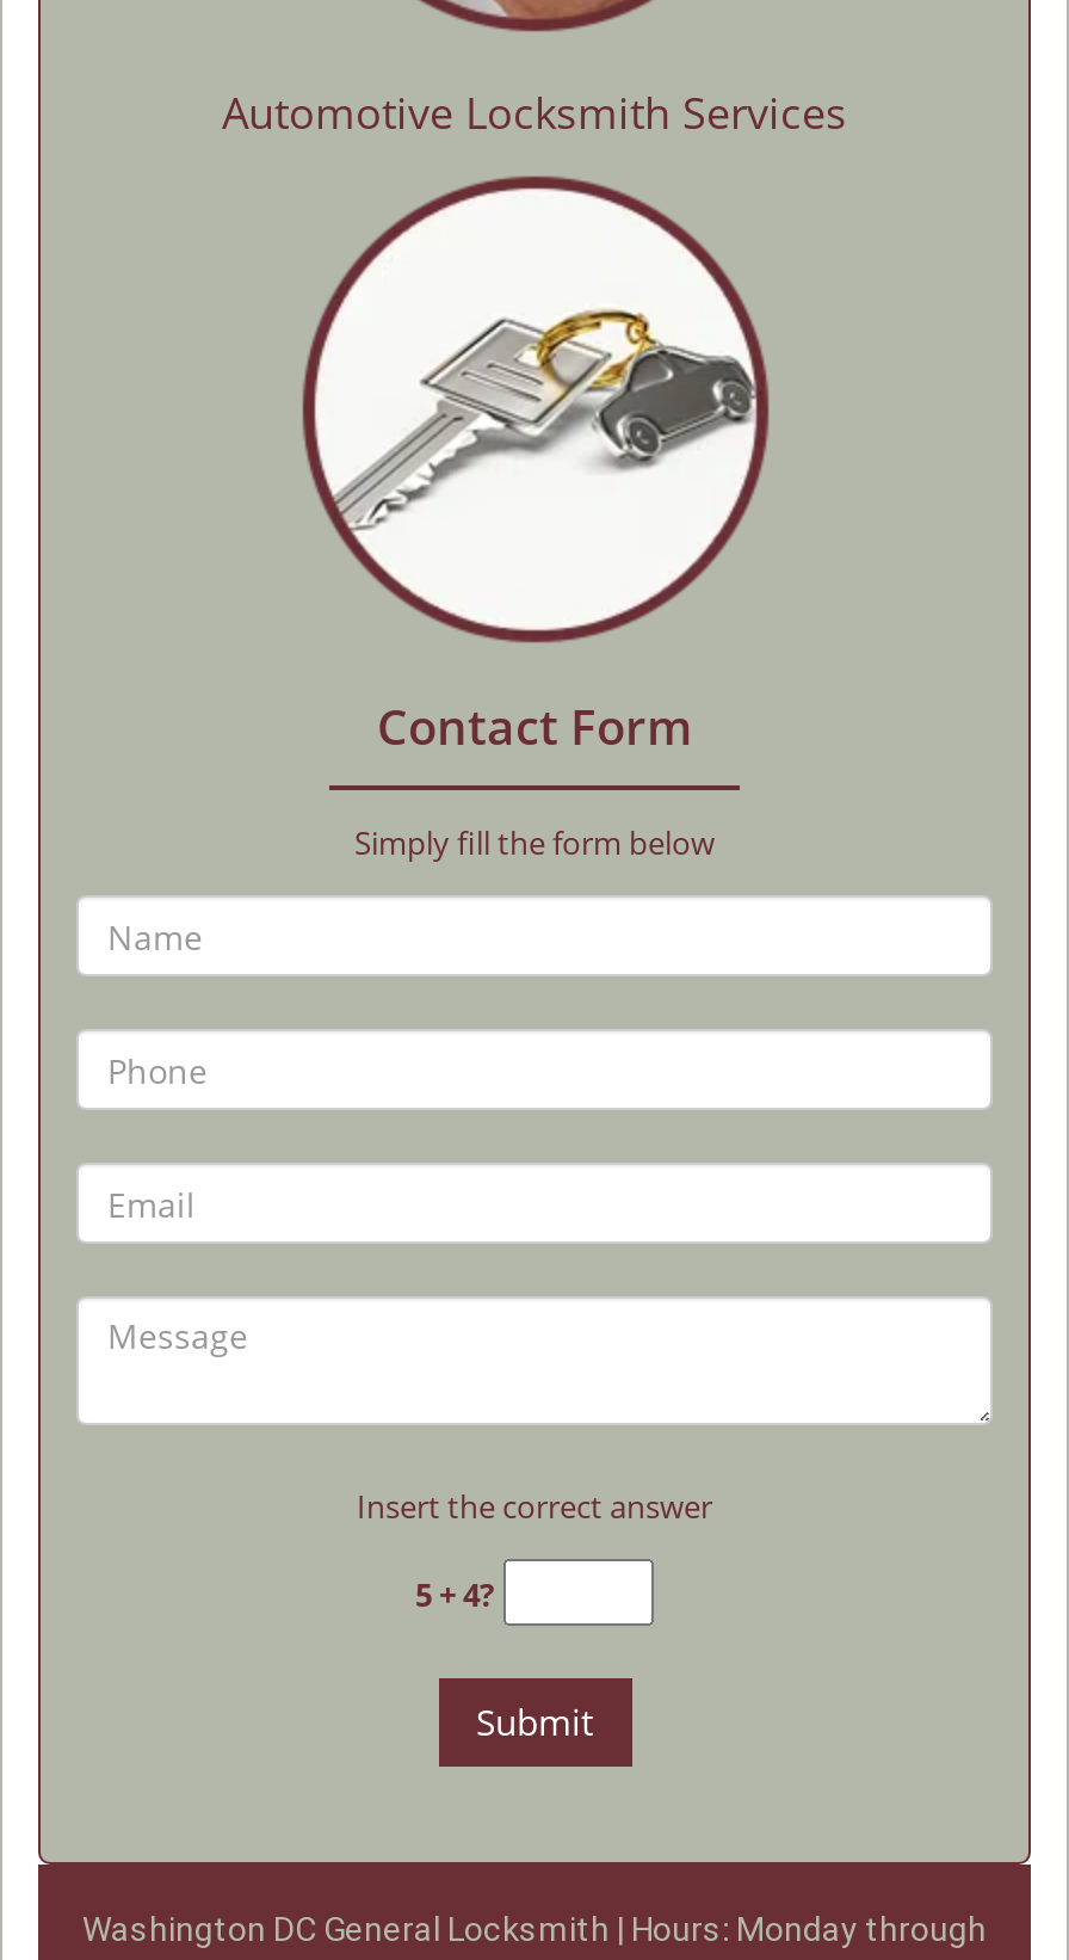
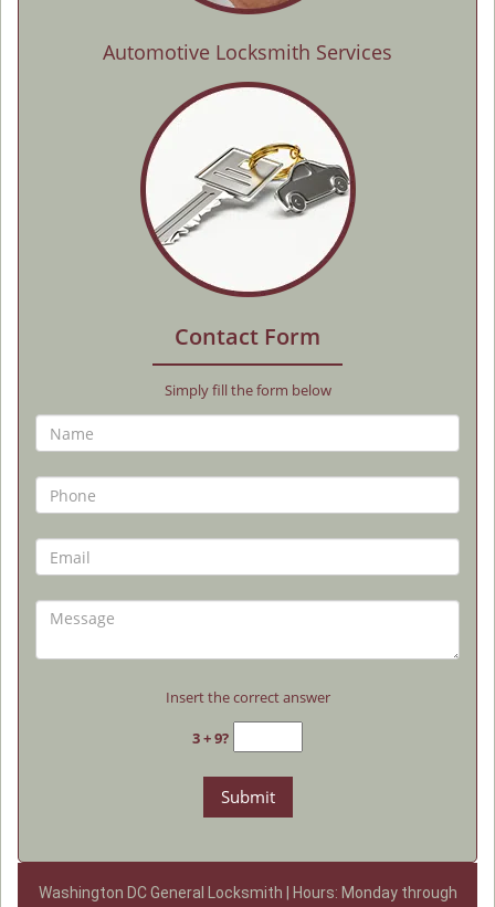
- 5 + 4?
+ 3 + 9?
